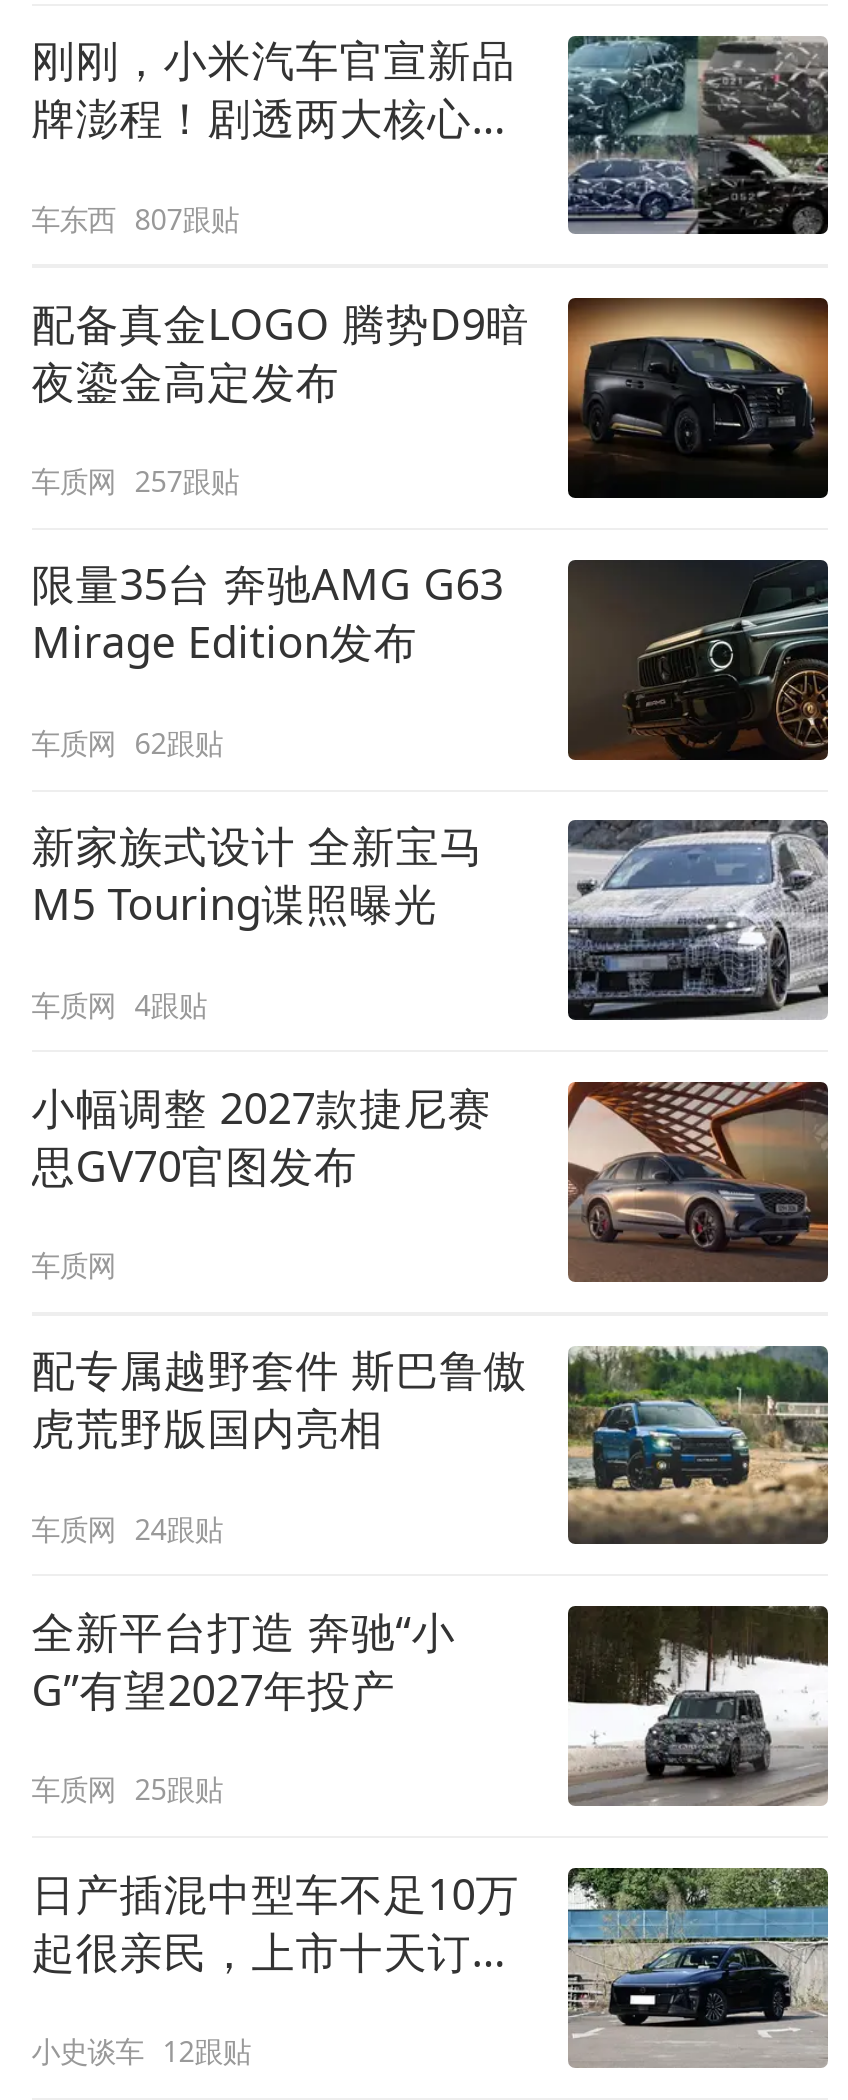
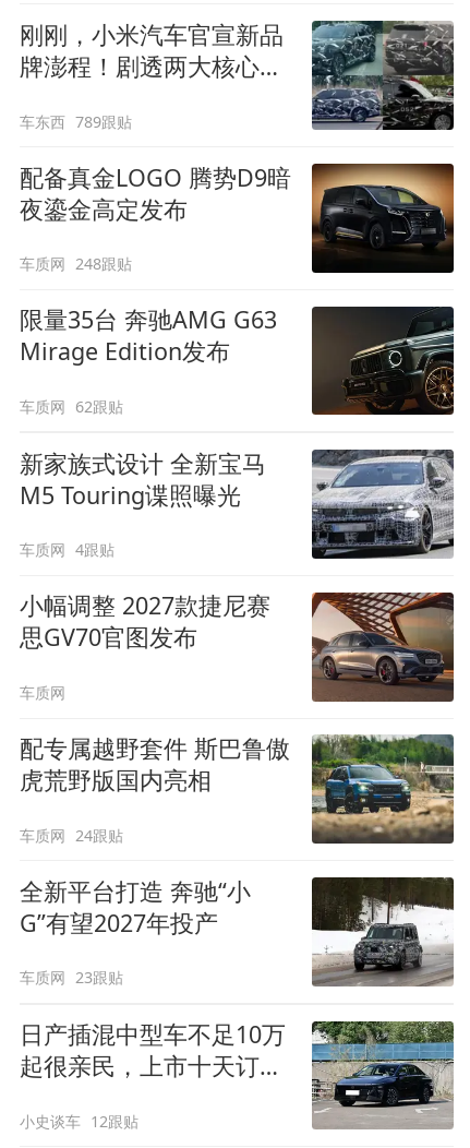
- 车东西 807跟贴
+ 车东西 789跟贴

- 车质网 257跟贴
+ 车质网 248跟贴

- 车质网 25跟贴
+ 车质网 23跟贴
